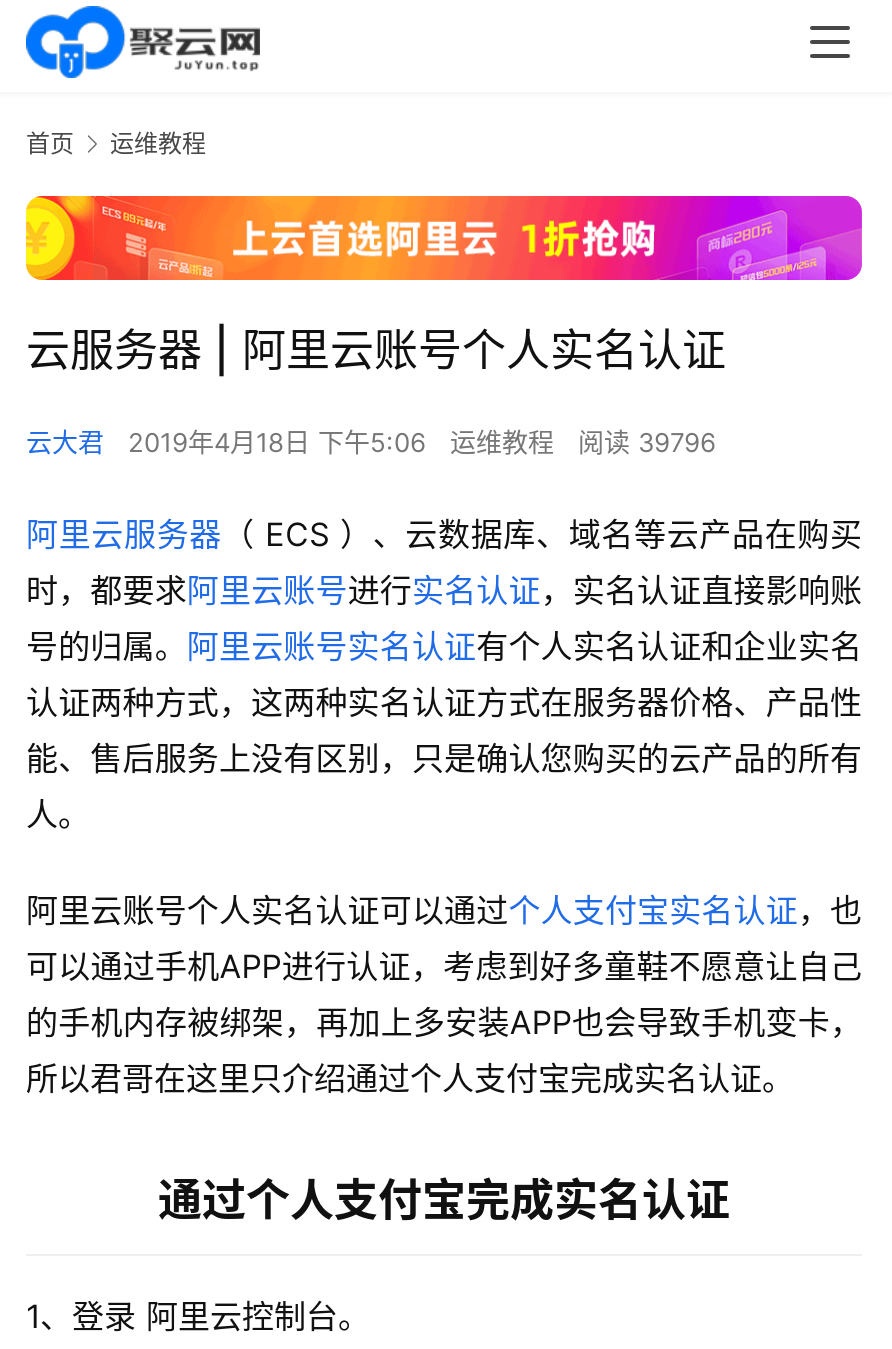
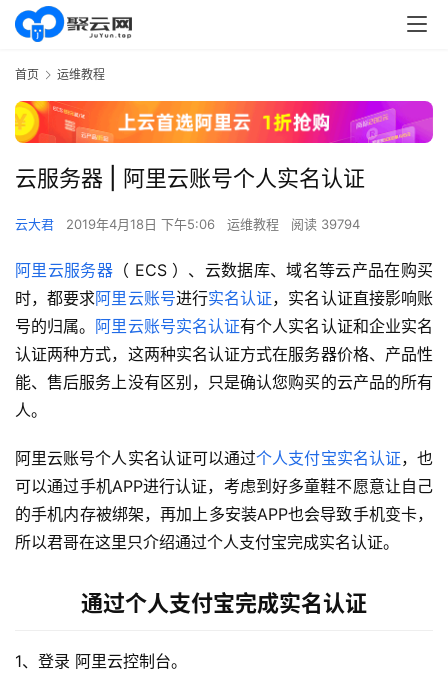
- 云大君 2019年4月18日 下午5:06 运维教程 阅读 39796
+ 云大君 2019年4月18日 下午5:06 运维教程 阅读 39794
